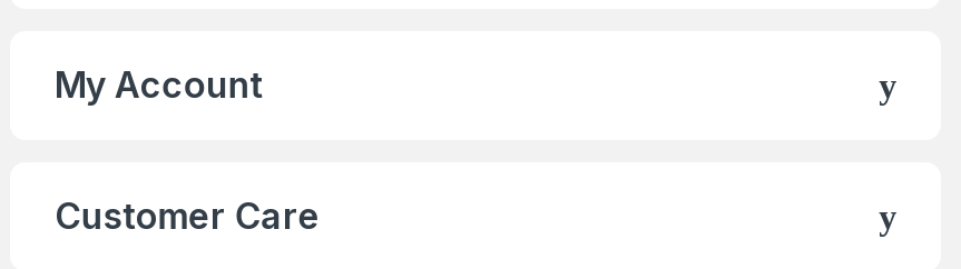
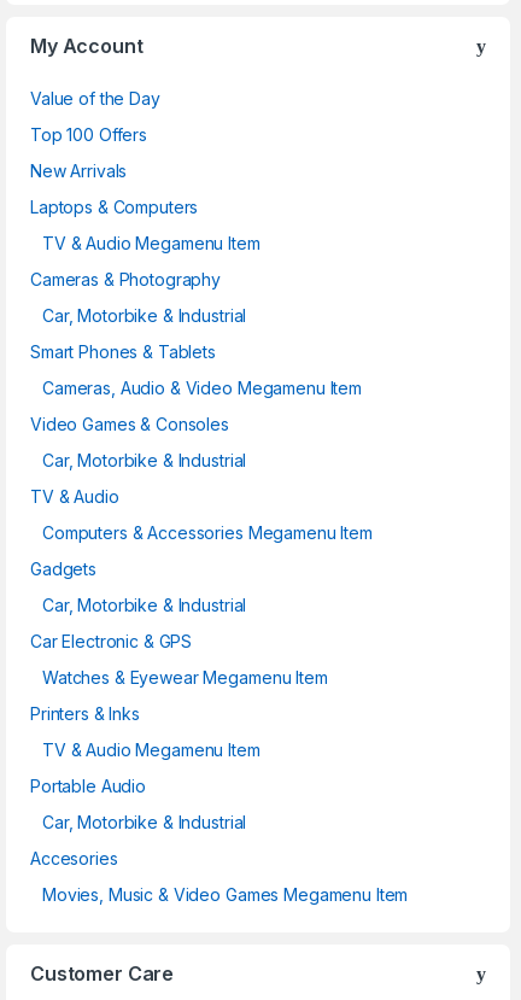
+ Value of the Day
+ Top 100 Offers
+ New Arrivals
+ Laptops & Computers
+ TV & Audio Megamenu Item
+ Cameras & Photography
+ Car, Motorbike & Industrial
+ Smart Phones & Tablets
+ Cameras, Audio & Video Megamenu Item
+ Video Games & Consoles
+ Car, Motorbike & Industrial
+ TV & Audio
+ Computers & Accessories Megamenu Item
+ Gadgets
+ Car, Motorbike & Industrial
+ Car Electronic & GPS
+ Watches & Eyewear Megamenu Item
+ Printers & Inks
+ TV & Audio Megamenu Item
+ Portable Audio
+ Car, Motorbike & Industrial
+ Accesories
+ Movies, Music & Video Games Megamenu Item
